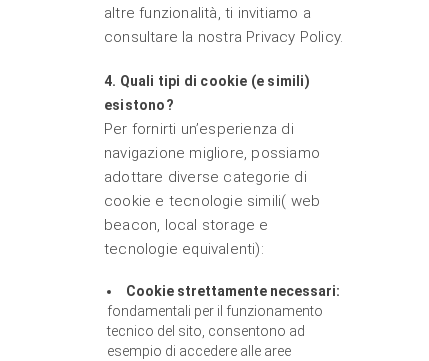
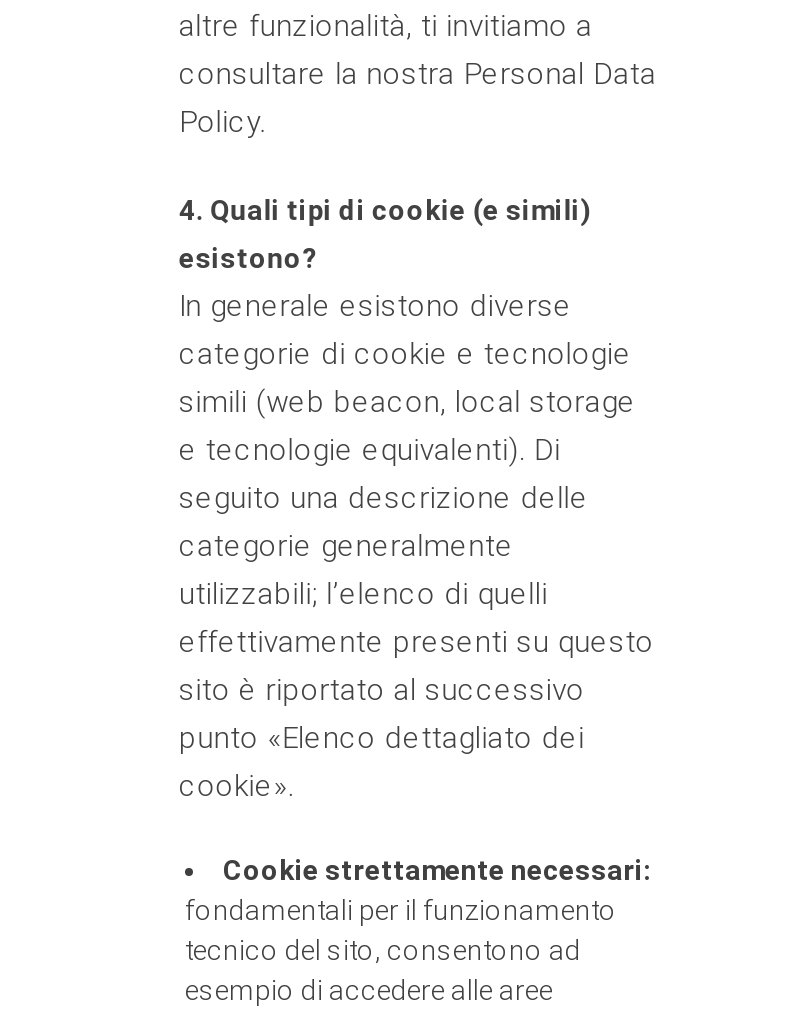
- consultare la nostra Privacy Policy.
+ consultare la nostra Personal Data
+ Policy.

- Per fornirti un’esperienza di
- navigazione migliore, possiamo
- adottare diverse categorie di
- cookie e tecnologie simili( web
- beacon, local storage e
- tecnologie equivalenti):
+ In generale esistono diverse
+ categorie di cookie e tecnologie
+ simili (web beacon, local storage
+ e tecnologie equivalenti). Di
+ seguito una descrizione delle
+ categorie generalmente
+ utilizzabili; l’elenco di quelli
+ effettivamente presenti su questo
+ sito è riportato al successivo
+ punto «Elenco dettagliato dei
+ cookie».
